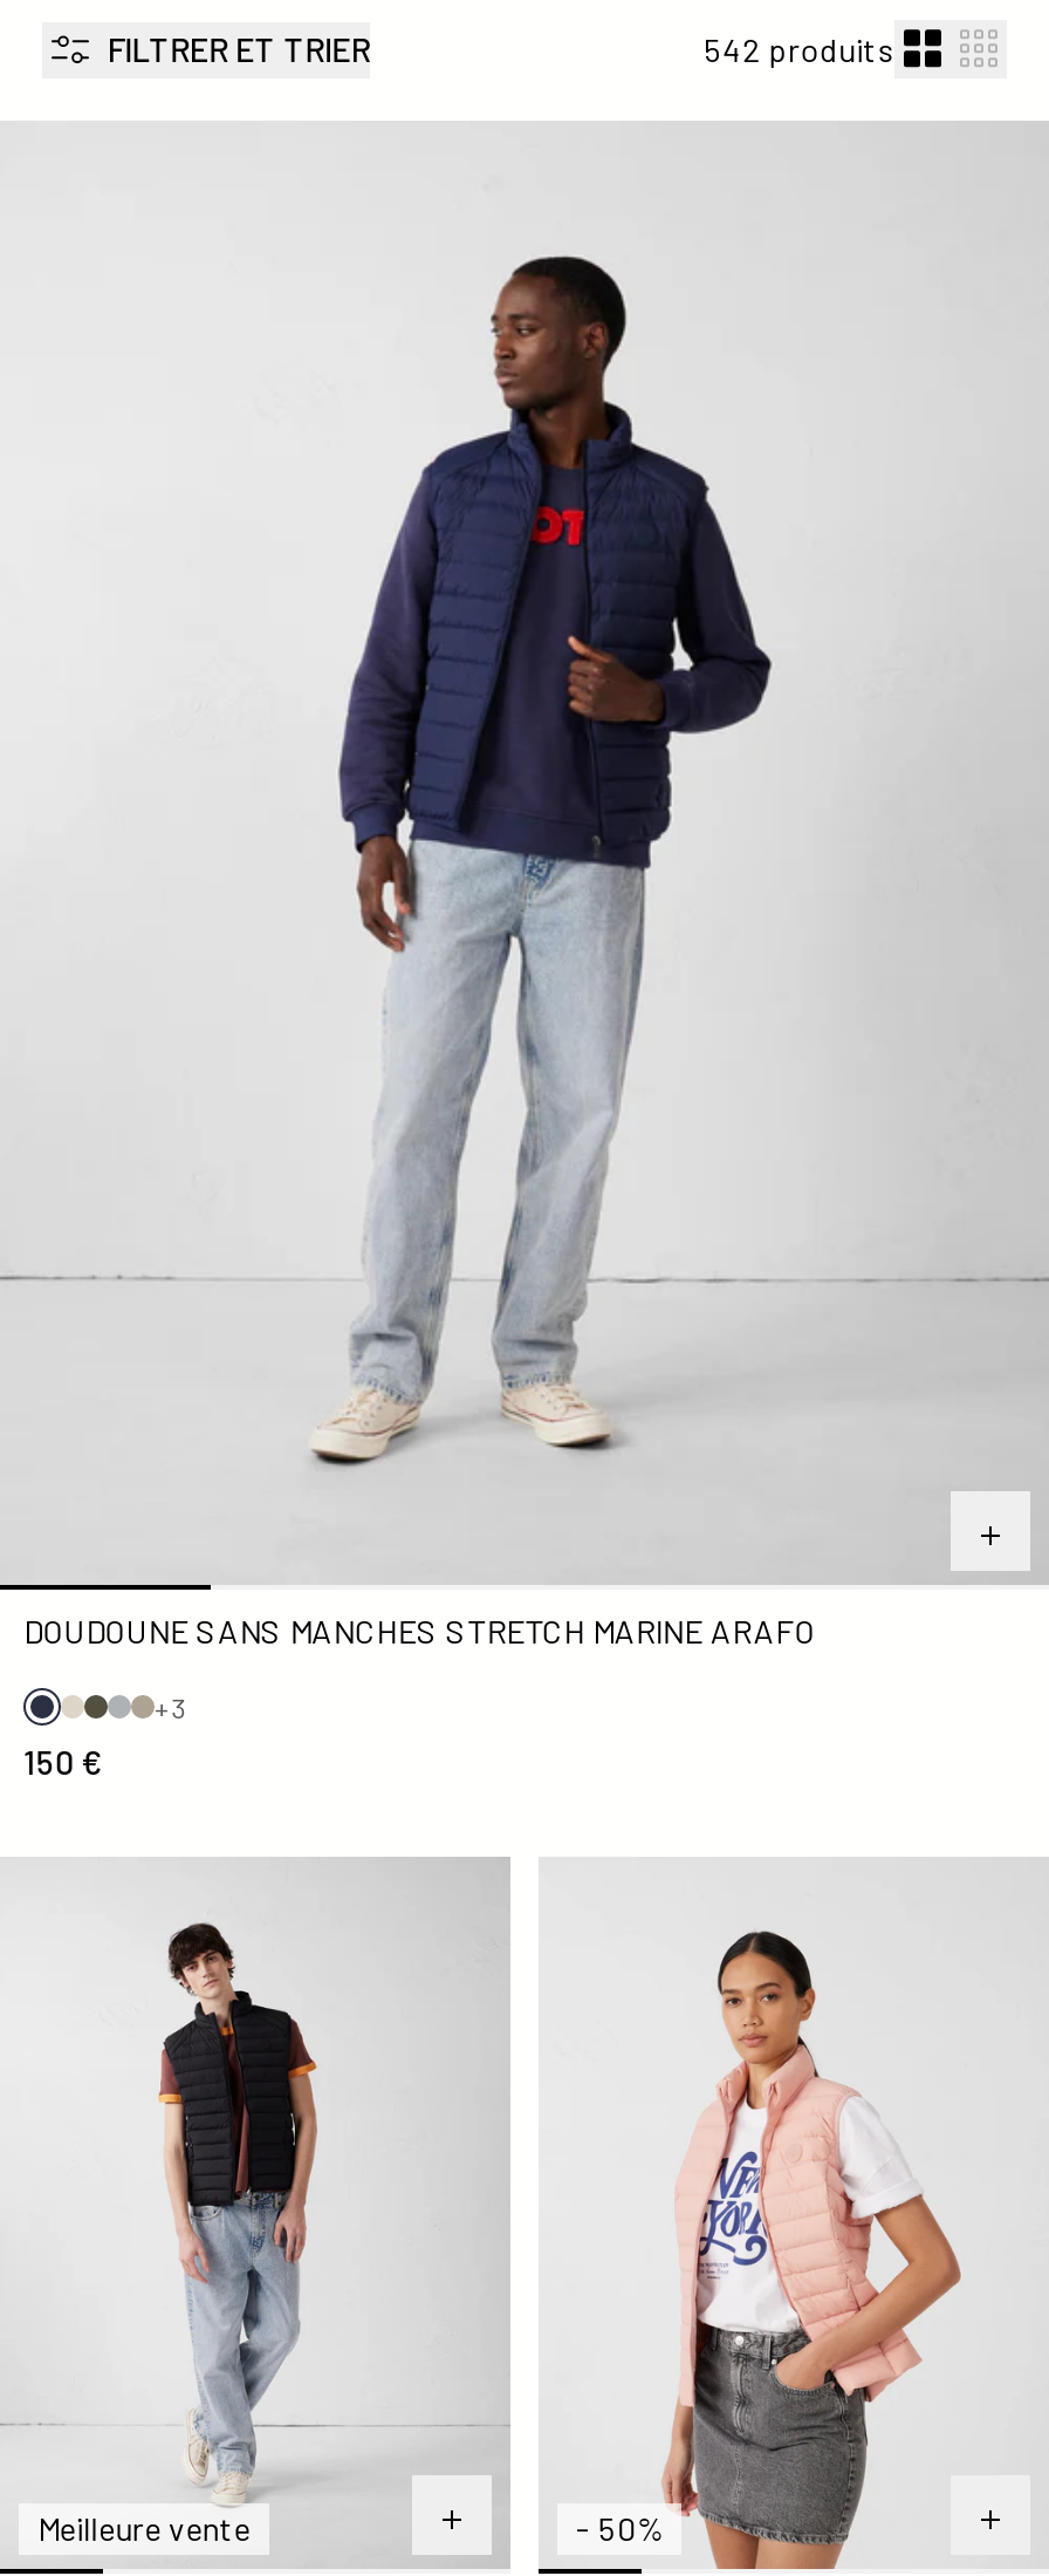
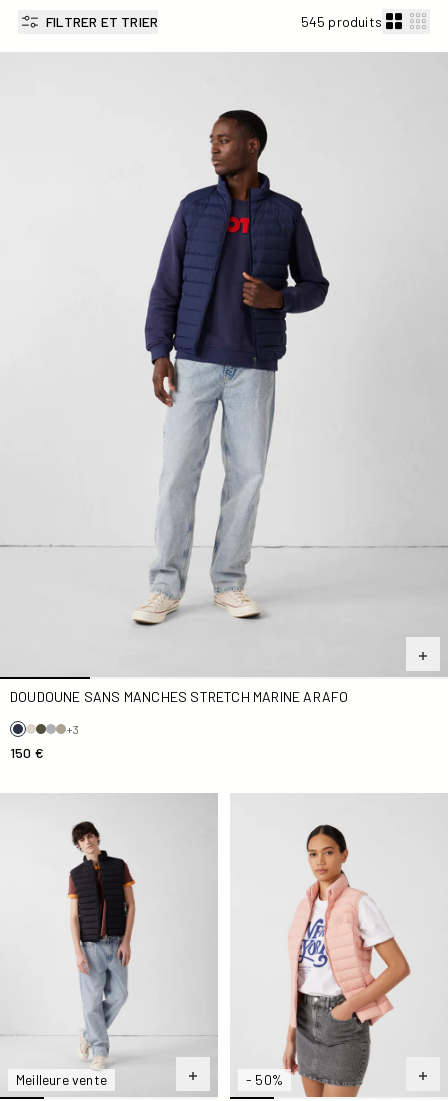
- 542 produits
+ 545 produits
